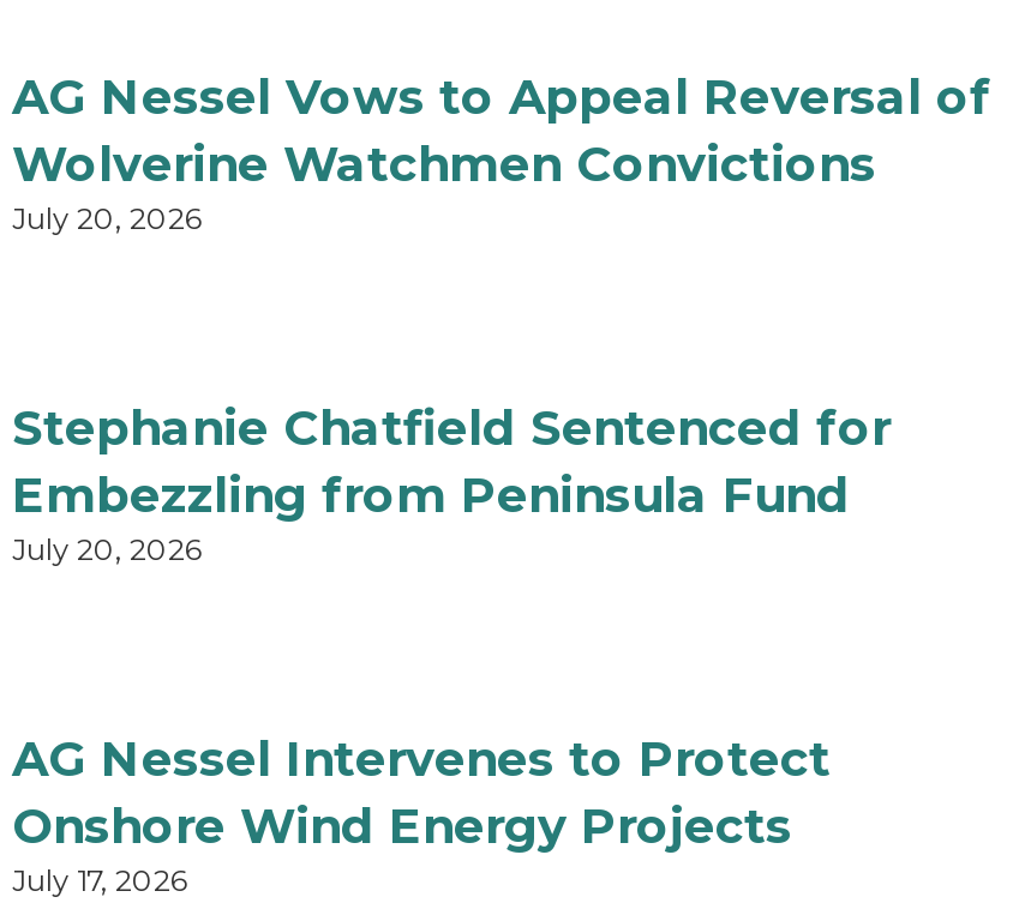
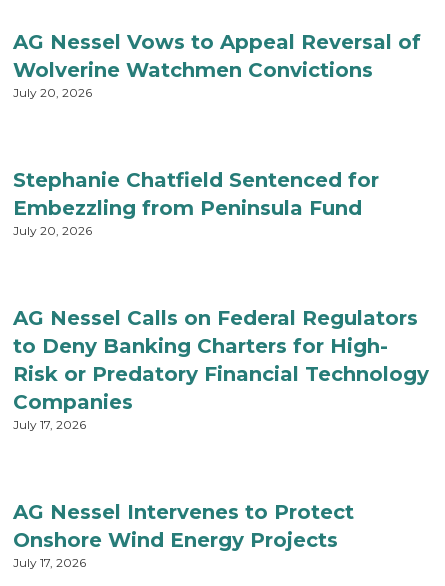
+ AG Nessel Calls on Federal Regulators
+ to Deny Banking Charters for High-
+ Risk or Predatory Financial Technology
+ Companies
+ July 17, 2026
